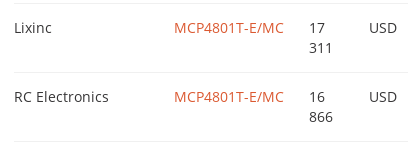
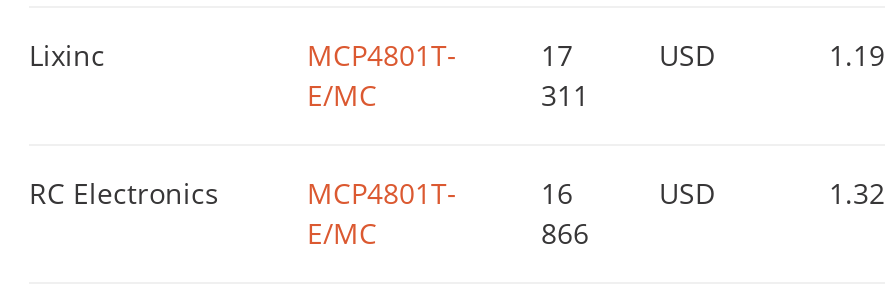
+ 1.19

+ 1.32
